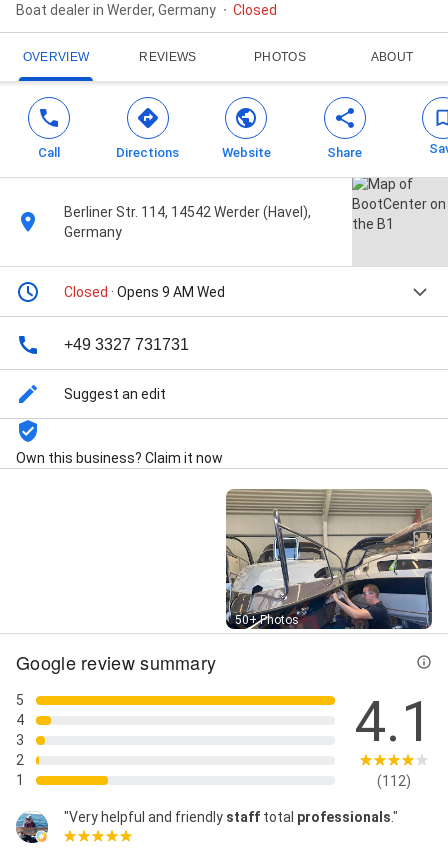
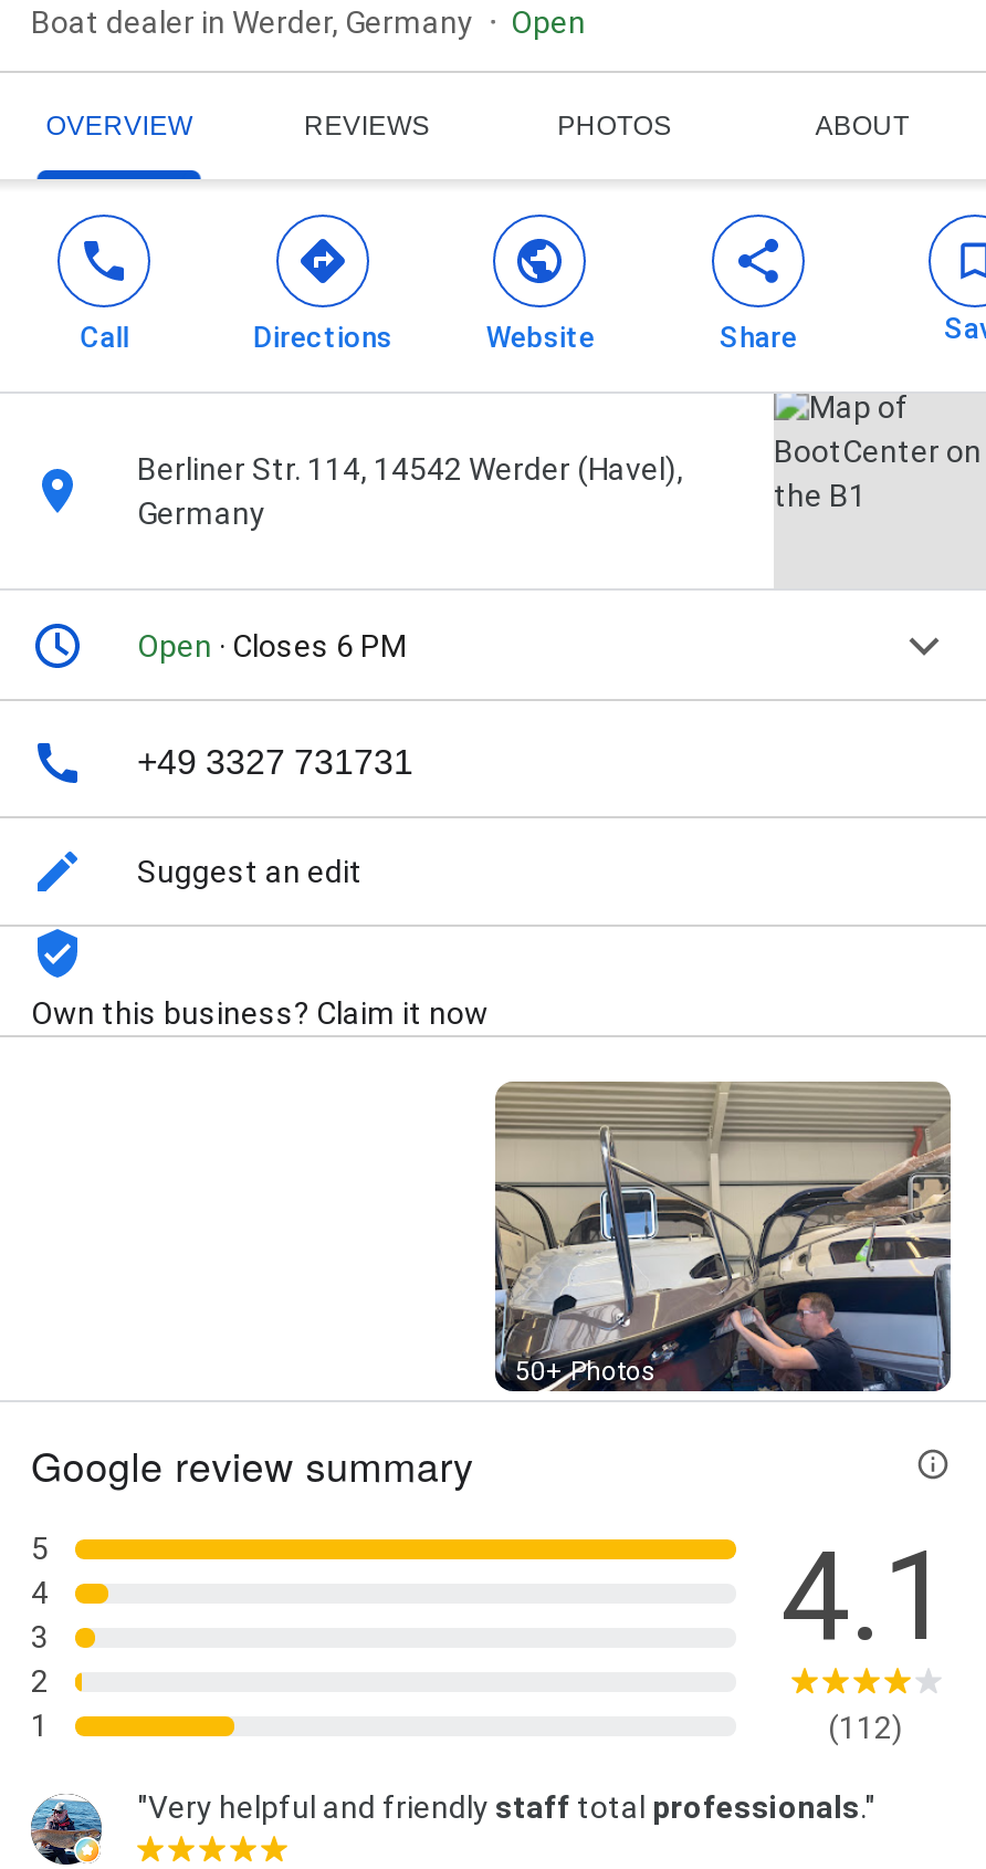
- Closed
+ Open

- Closed · Opens 9 AM Wed
+ Open · Closes 6 PM
